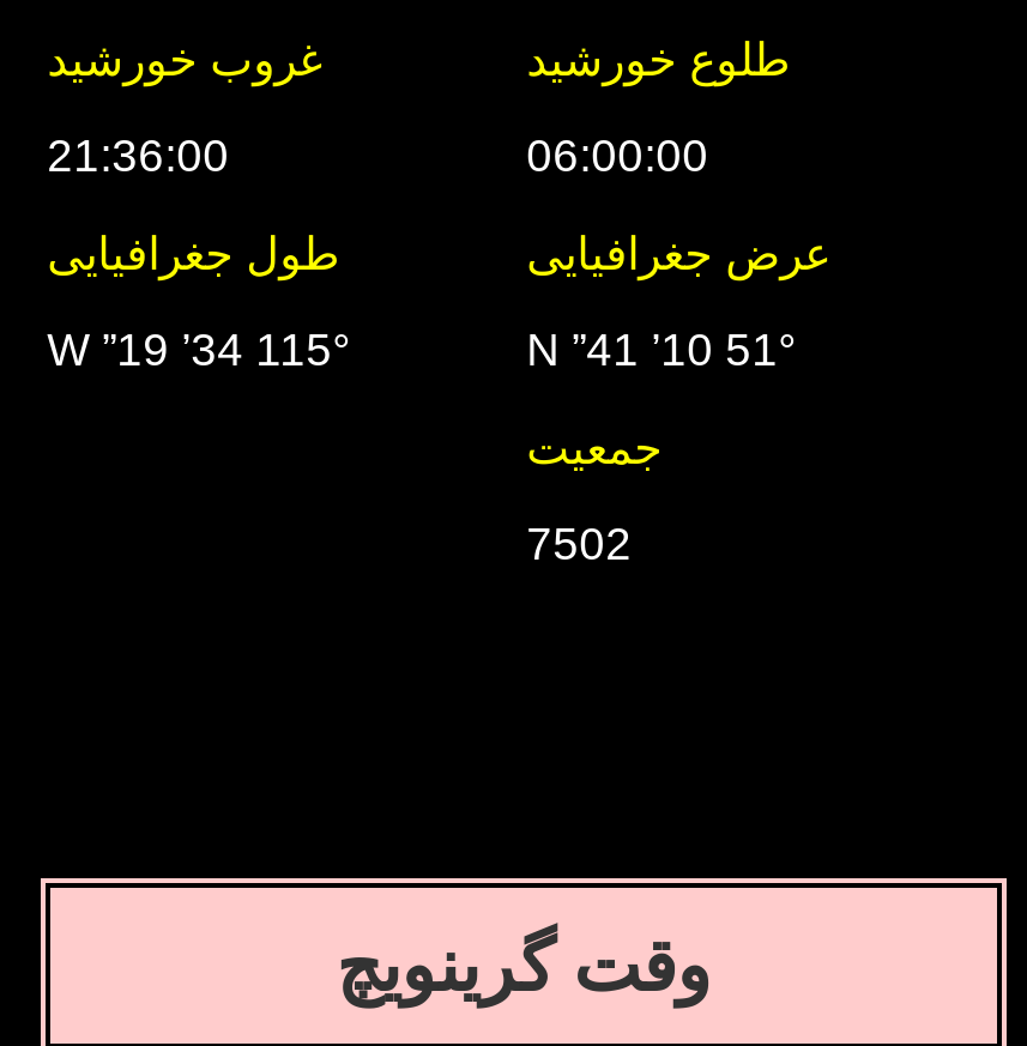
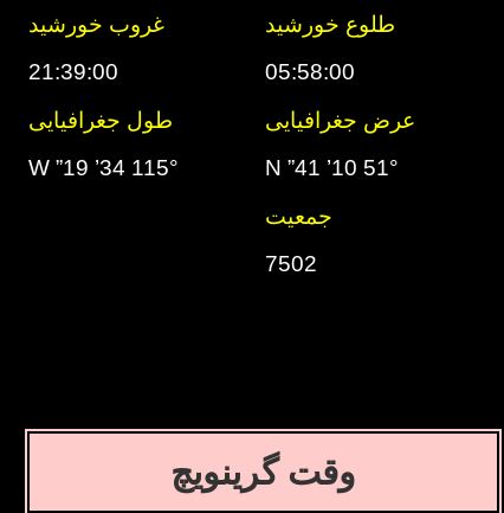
- 21:36:00
+ 21:39:00

- 06:00:00
+ 05:58:00
